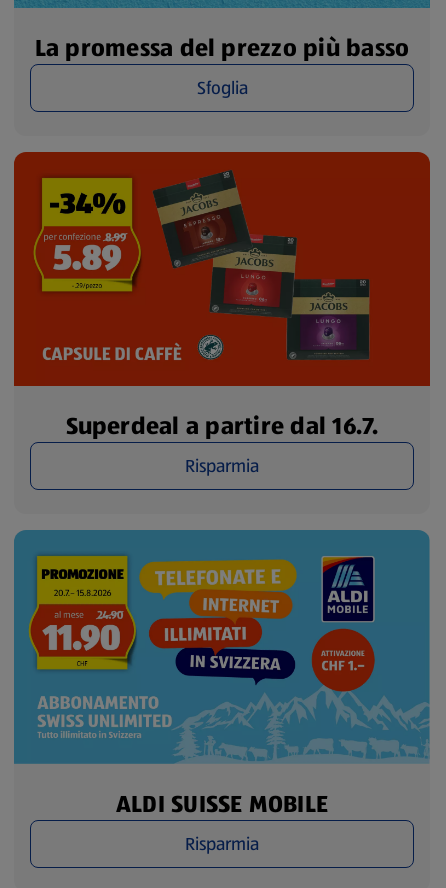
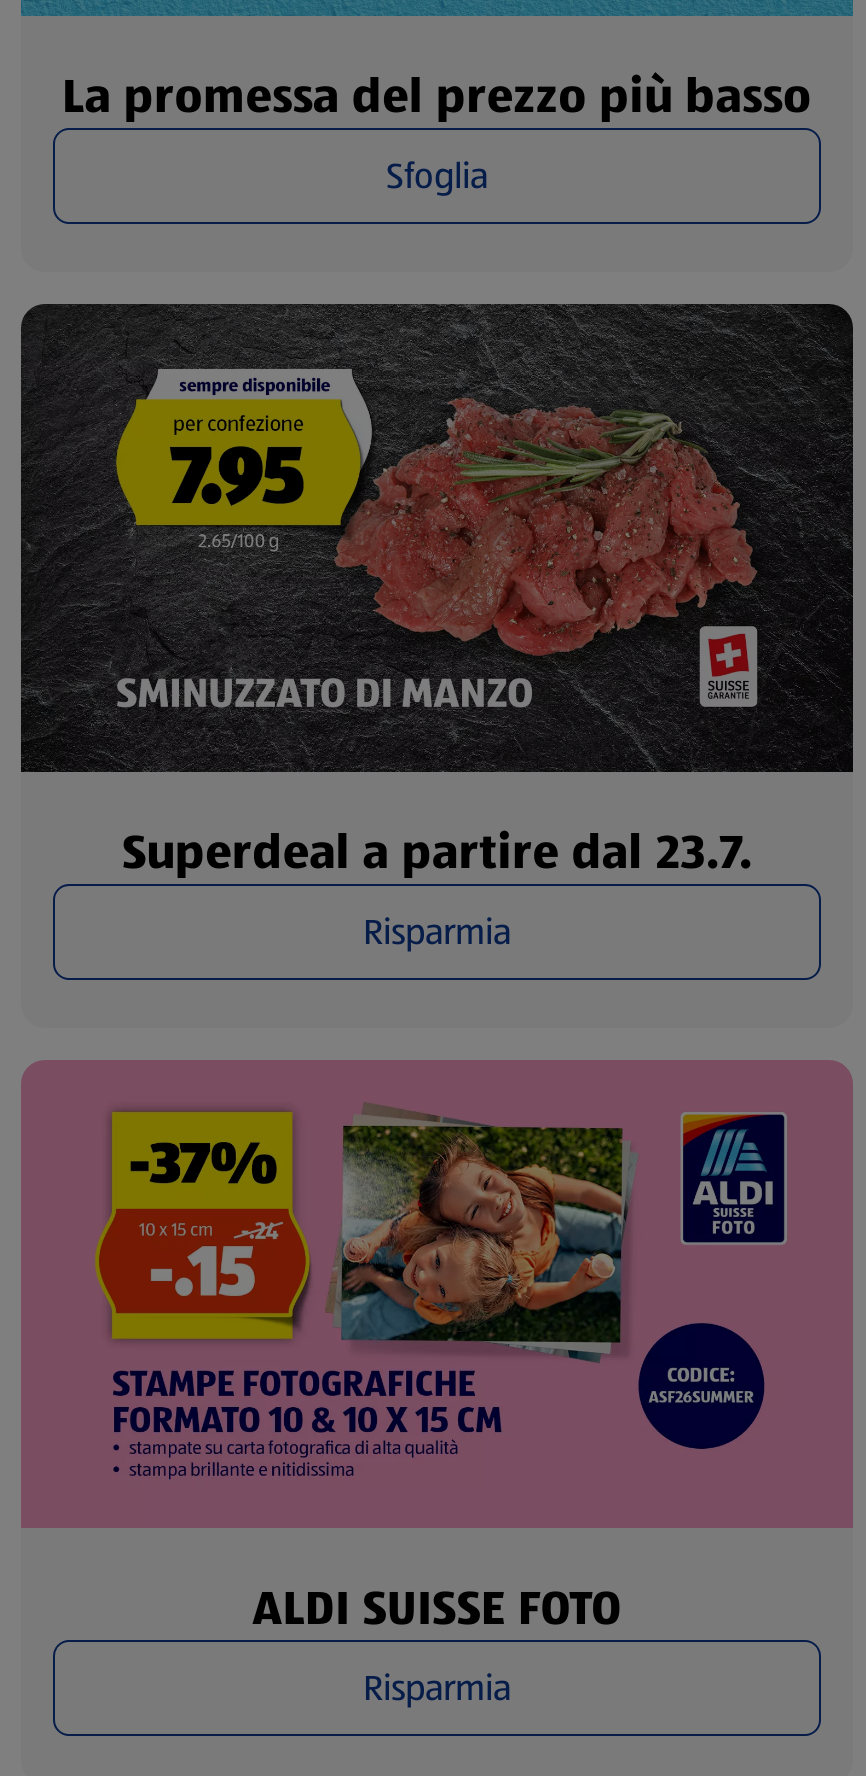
- [image]
- Superdeal a partire dal 16.7.
+ [image]
+ Superdeal a partire dal 23.7.

- [image]
- ALDI SUISSE MOBILE
+ [image]
+ ALDI SUISSE FOTO
